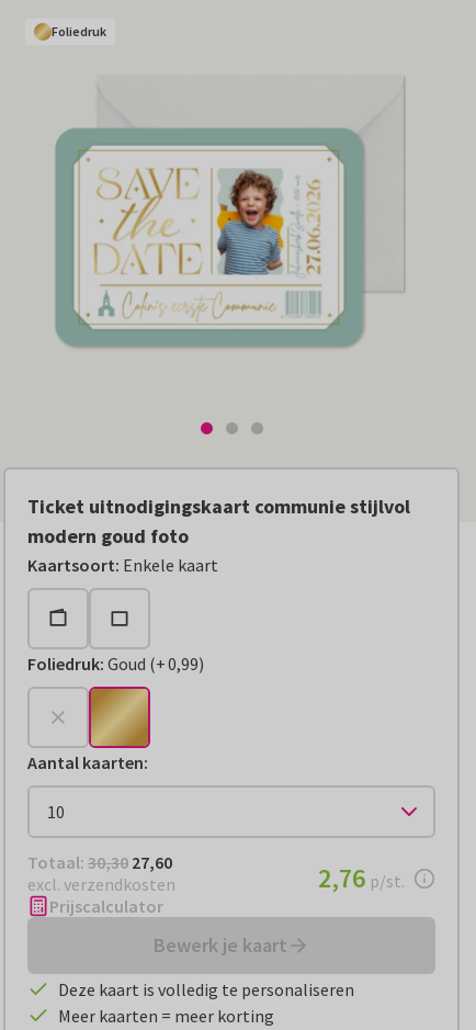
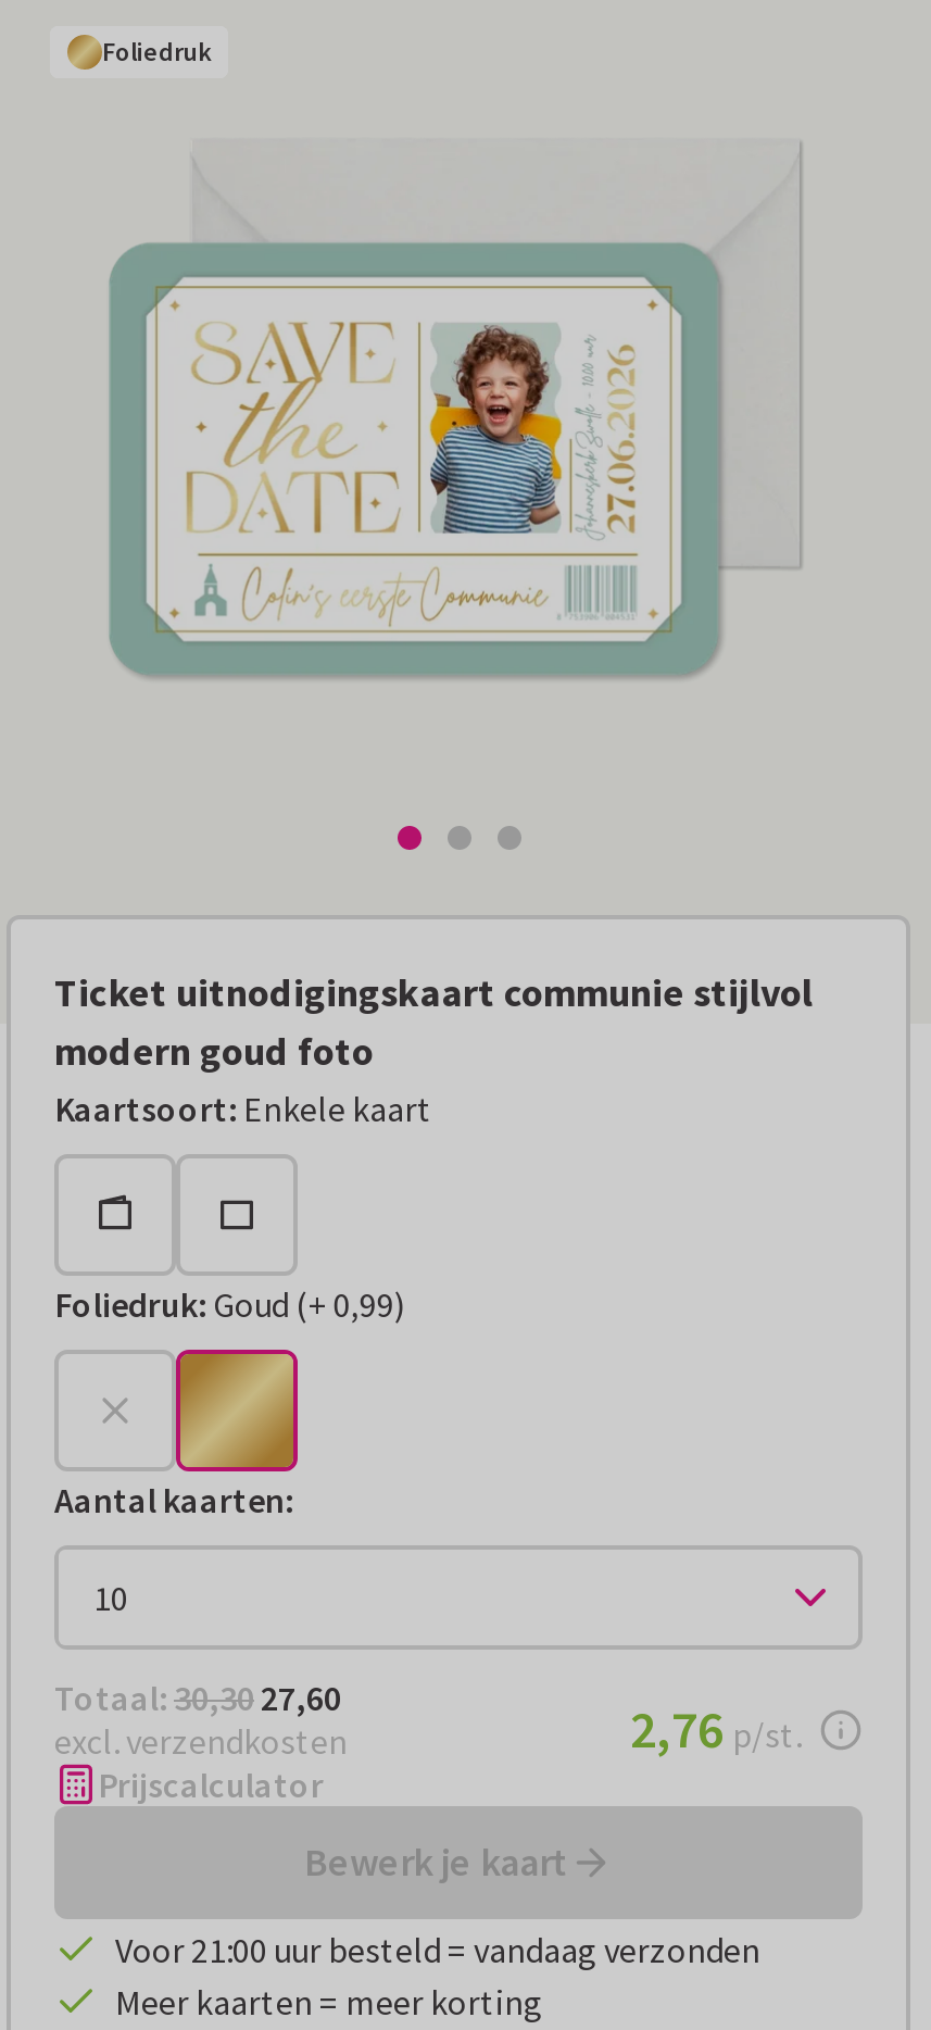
- Deze kaart is volledig te personaliseren
+ Voor 21:00 uur besteld = vandaag verzonden
